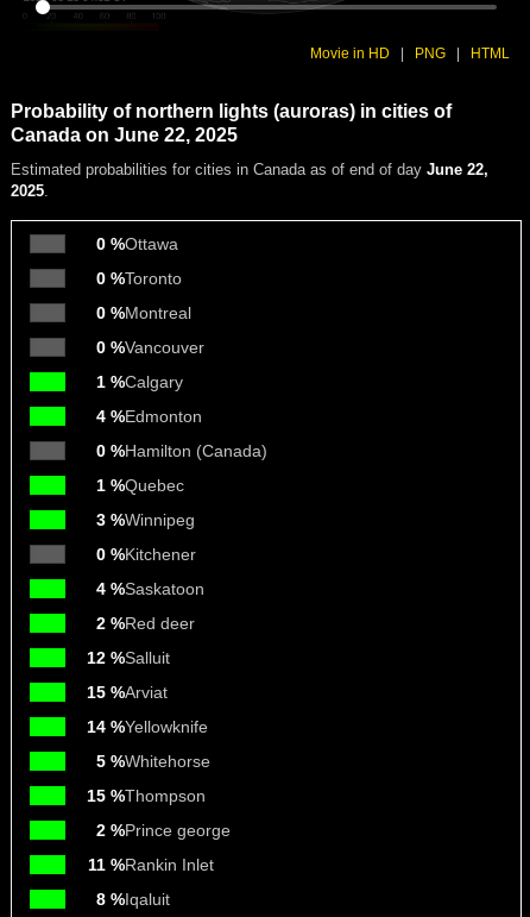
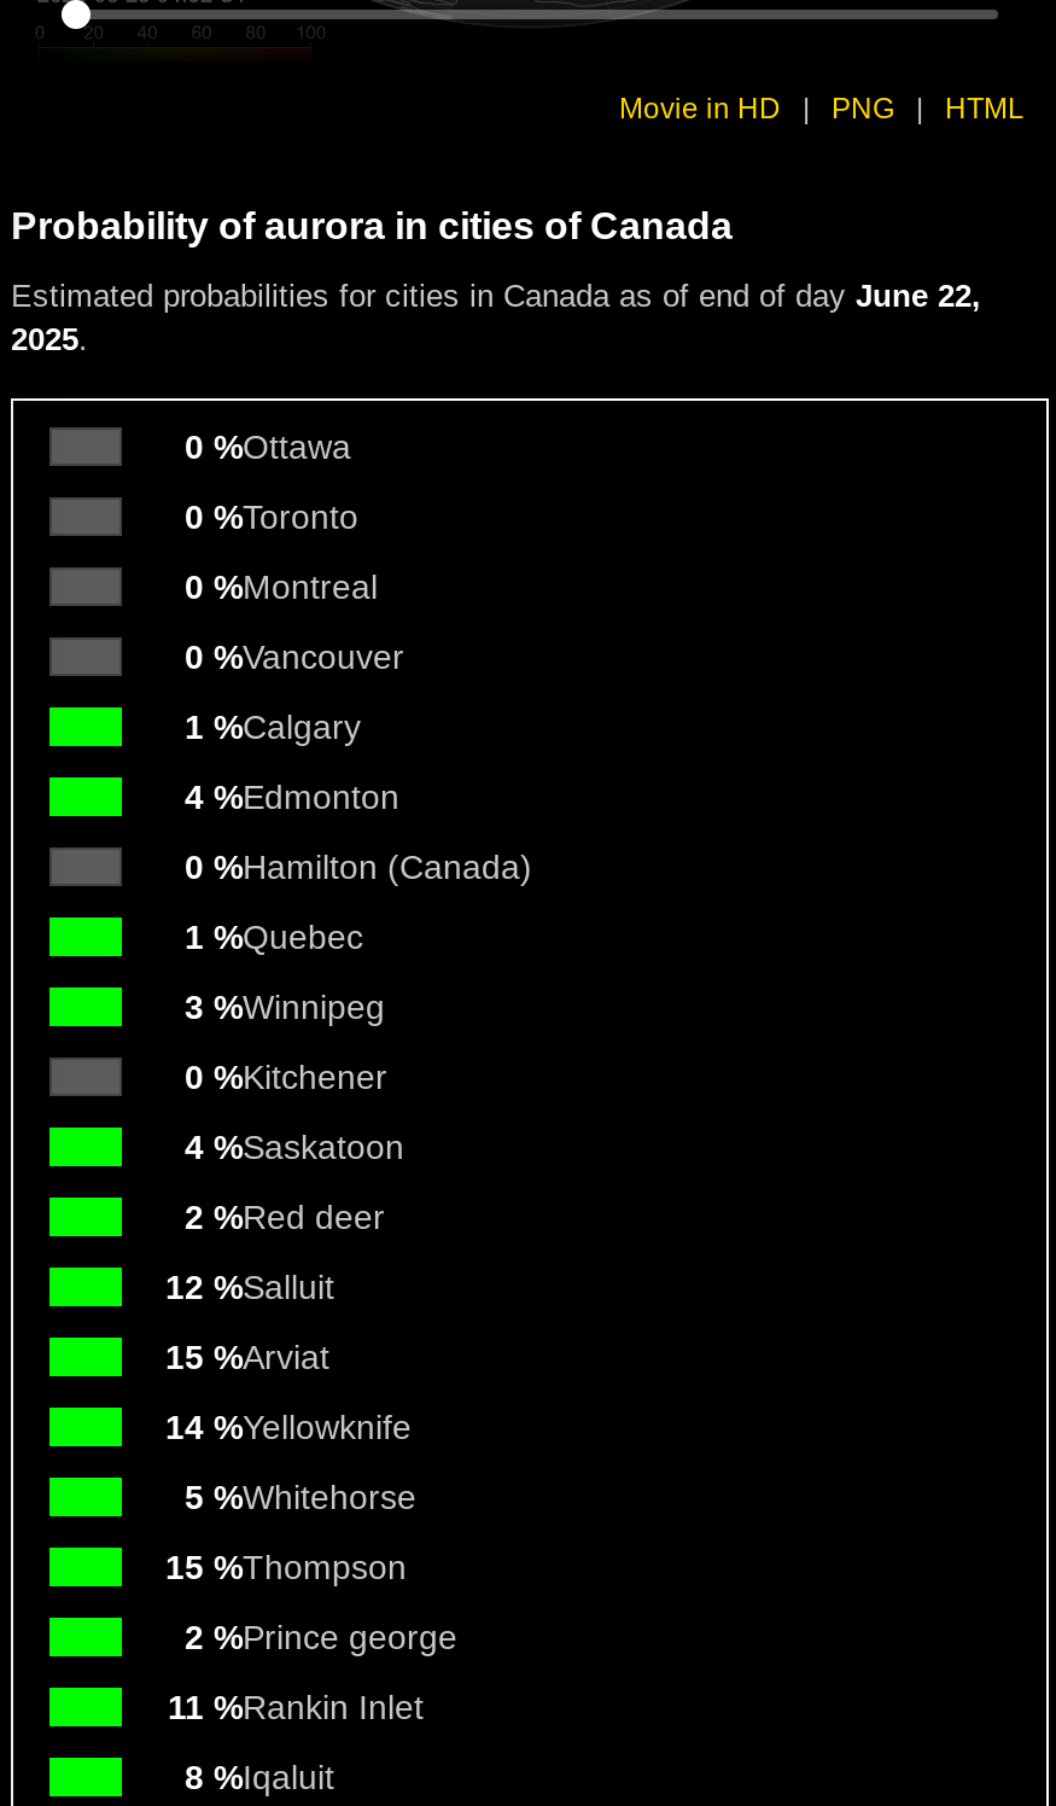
- Probability of northern lights (auroras) in cities of
- Canada on June 22, 2025
+ Probability of aurora in cities of Canada
